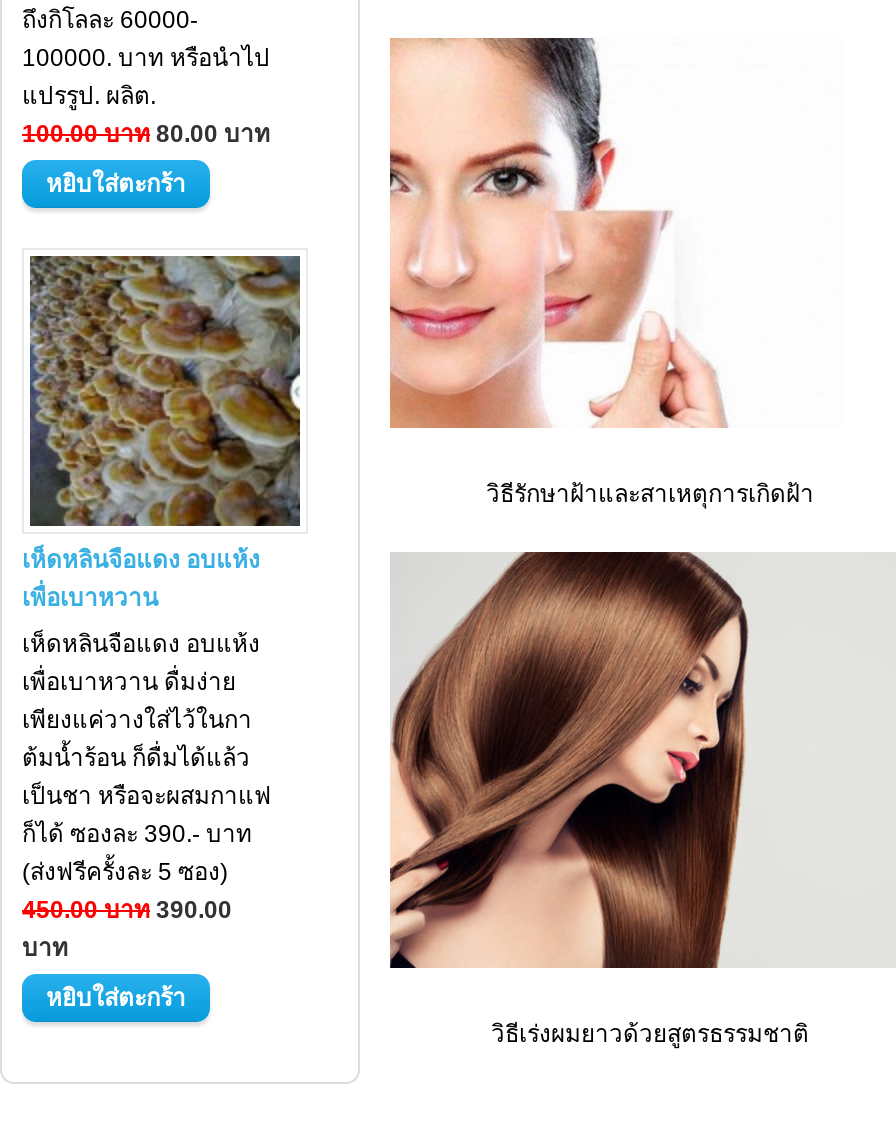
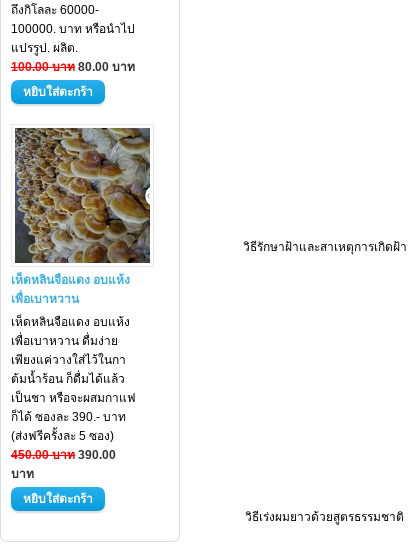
- [image]

- [image]
